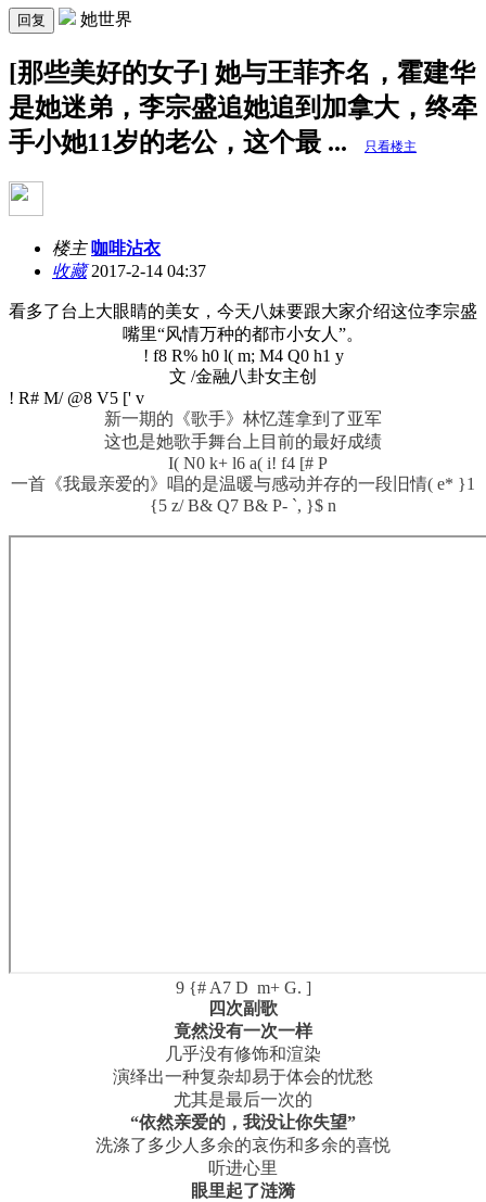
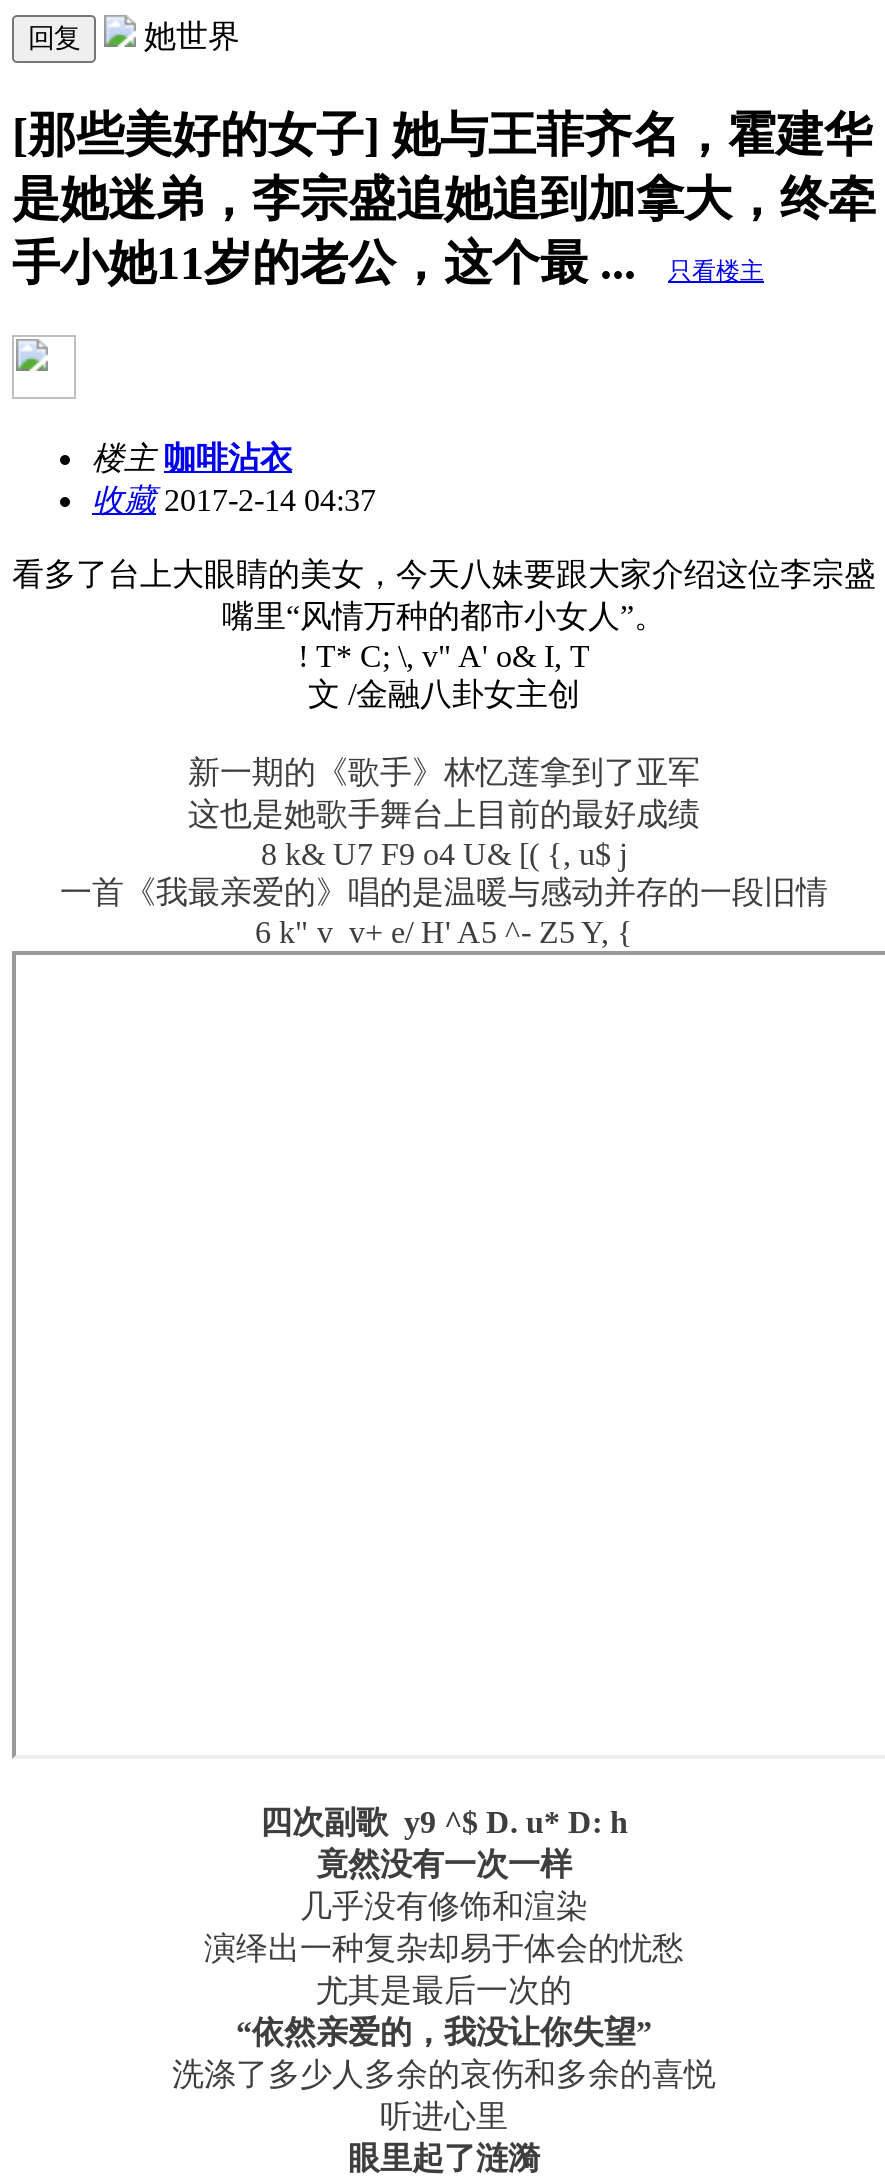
- ! f8 R% h0 l( m; M4 Q0 h1 y
+ ! T* C; \, v" A' o& I, T

- ! R# M/ @8 V5 [' v

- I( N0 k+ l6 a( i! f4 [# P
- 一首《我最亲爱的》唱的是温暖与感动并存的一段旧情( e* }1
- {5 z/ B& Q7 B& P- `, }$ n
+ 8 k& U7 F9 o4 U& [( {, u$ j
+ 一首《我最亲爱的》唱的是温暖与感动并存的一段旧情
+ 6 k" v v+ e/ H' A5 ^- Z5 Y, {

- 9 {# A7 D m+ G. ]
- 四次副歌
+ 四次副歌y9 ^$ D. u* D: h
